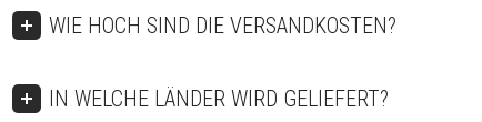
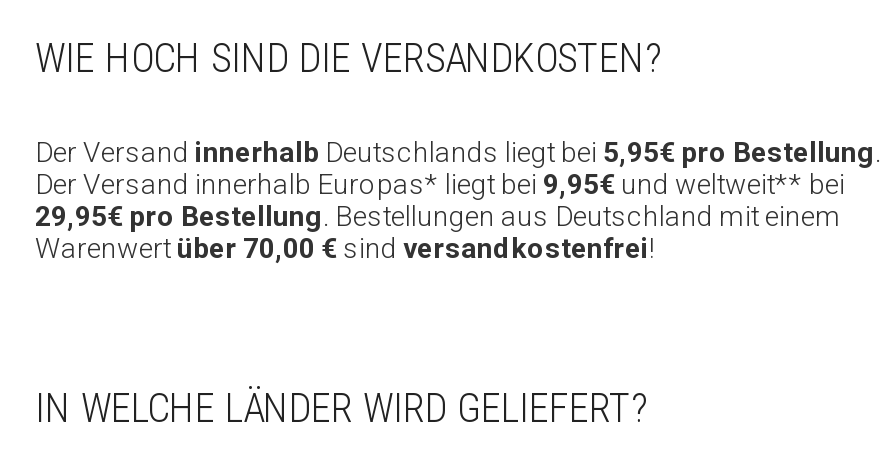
+ Der Versand innerhalb Deutschlands liegt bei 5,95€ pro Bestellung.
+ Der Versand innerhalb Europas* liegt bei9,95€und weltweit** bei
+ 29,95€ pro Bestellung. Bestellungen aus Deutschland mit einem
+ Warenwert über 70,00 €sind versandkostenfrei!
